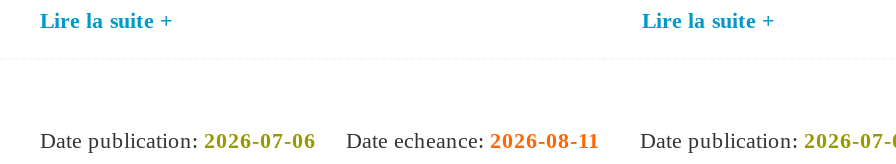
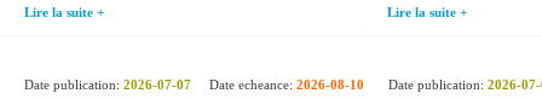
- Date publication: 2026-07-06 Date echeance: 2026-08-11
+ Date publication: 2026-07-07 Date echeance: 2026-08-10
